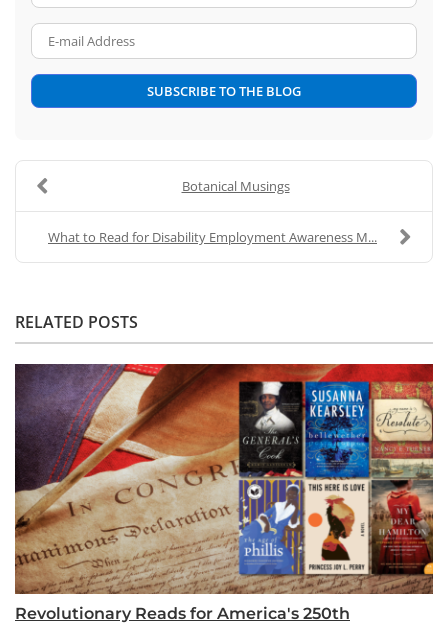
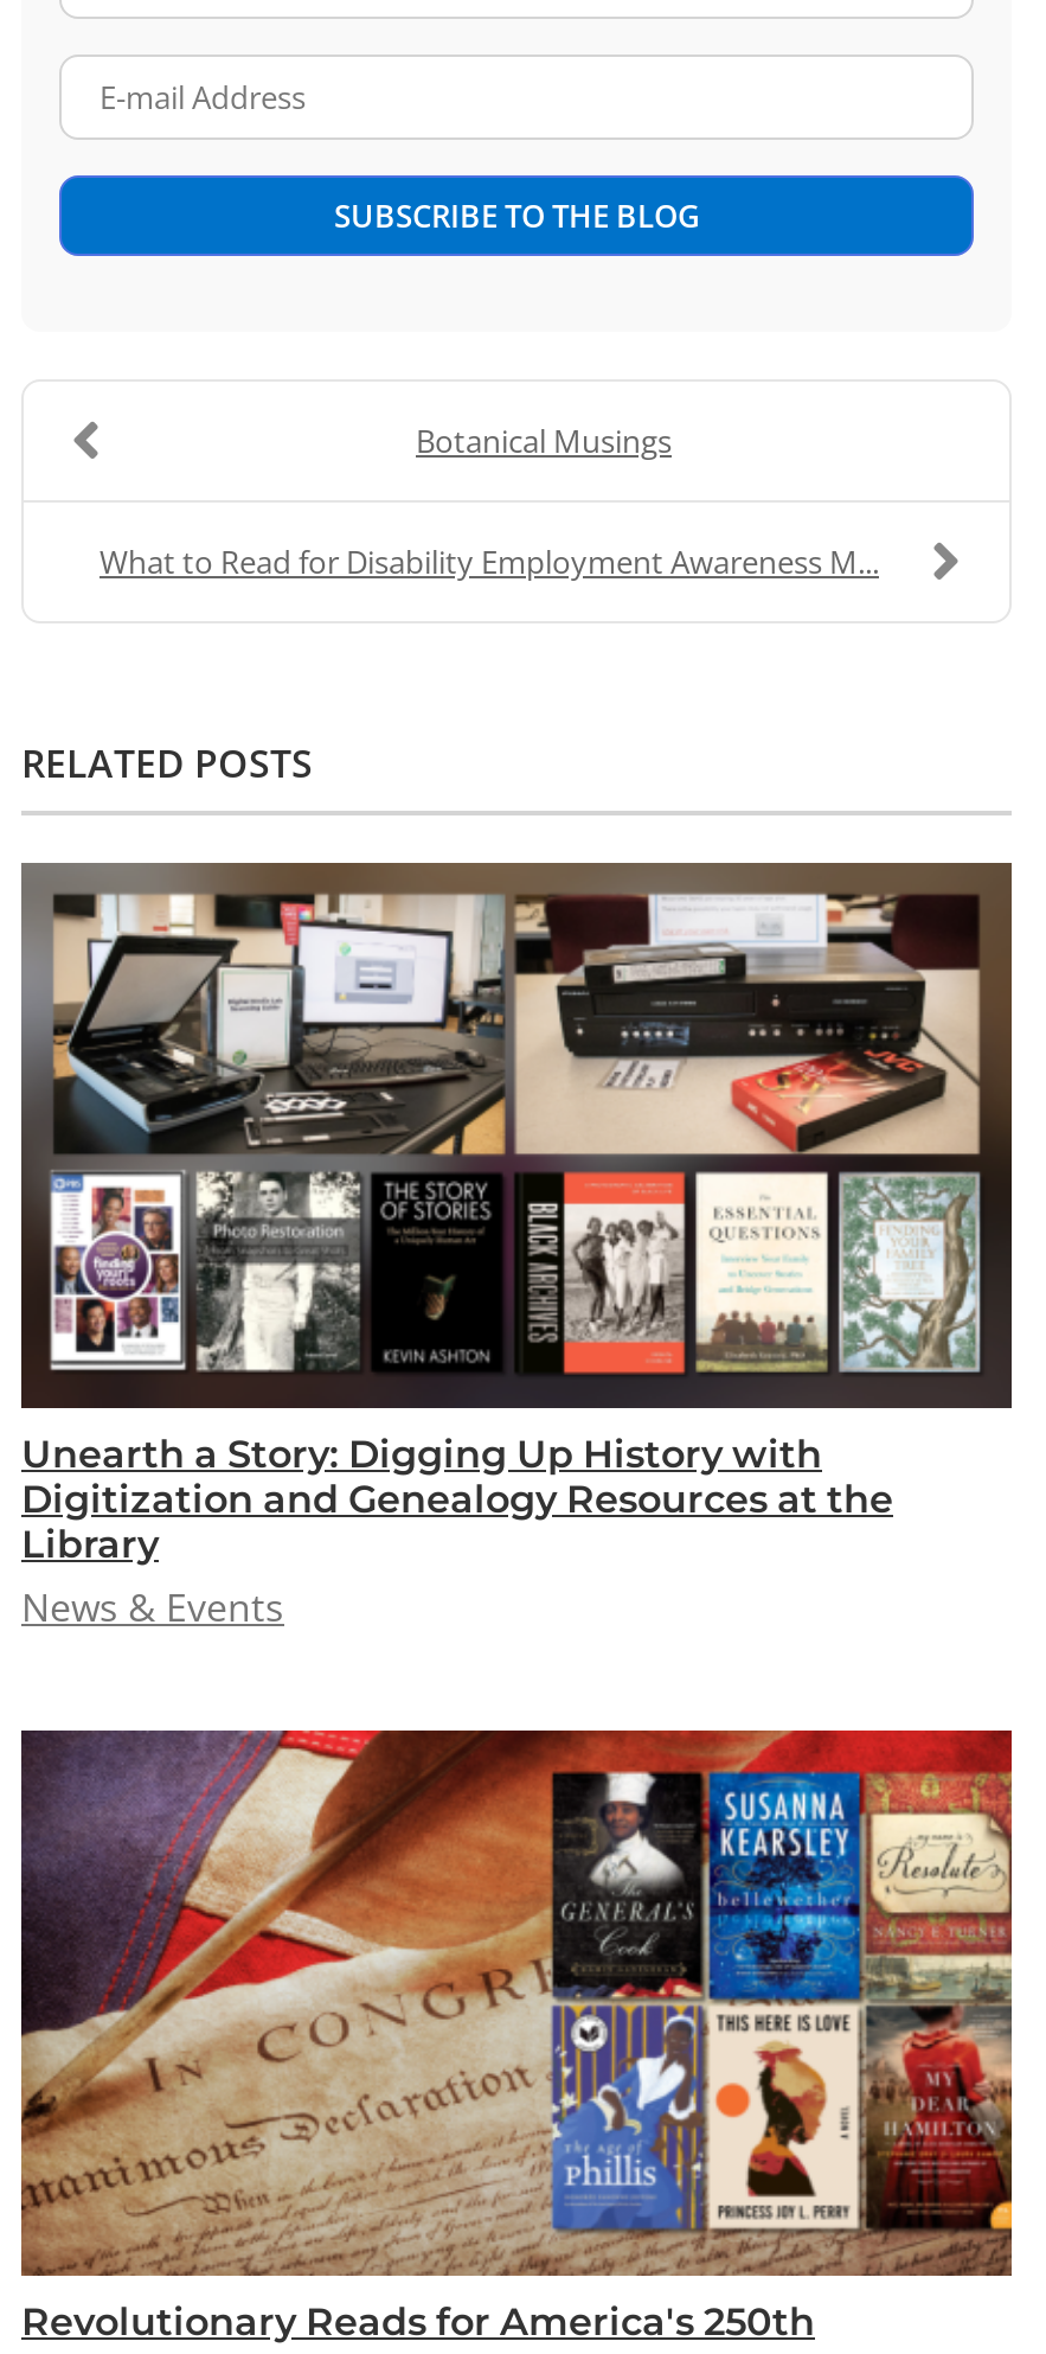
+ [image]
+ Unearth a Story: Digging Up History with
+ Digitization and Genealogy Resources at the
+ Library
+ News & Events
